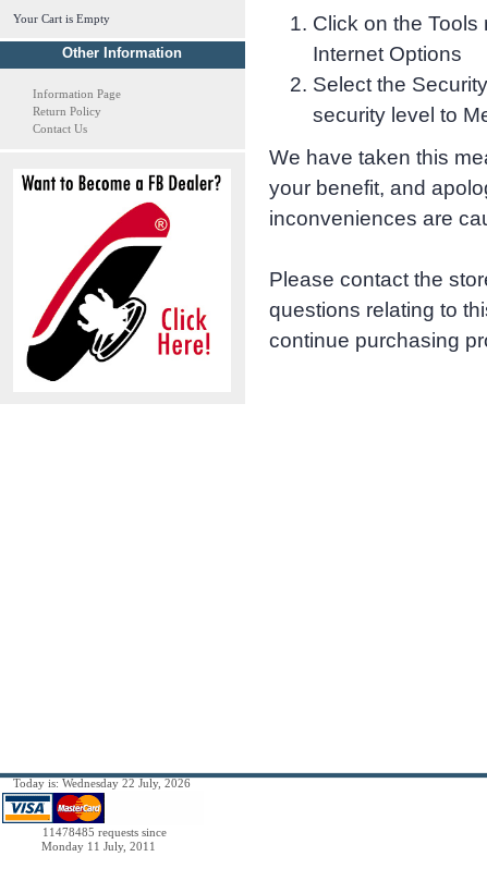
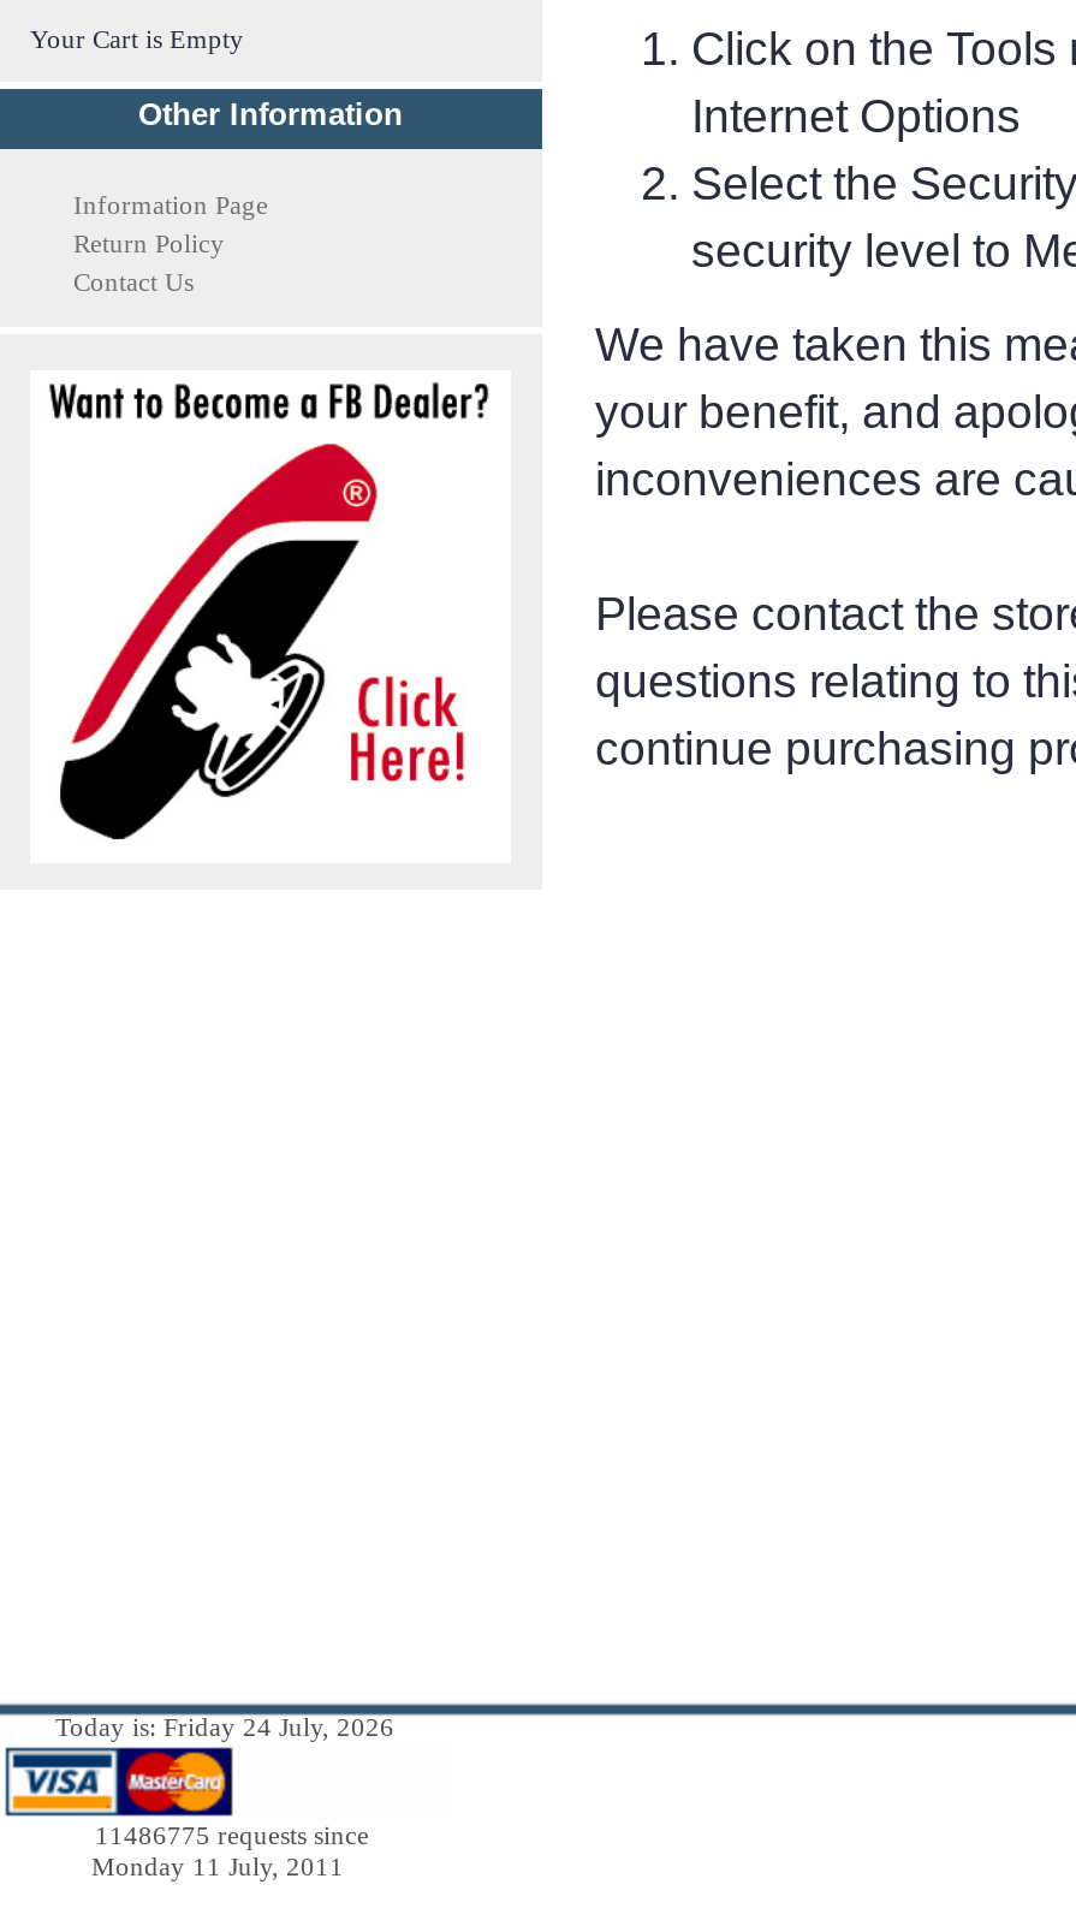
- Today is: Wednesday 22 July, 2026
+ Today is: Friday 24 July, 2026

- 11478485 requests since
+ 11486775 requests since
